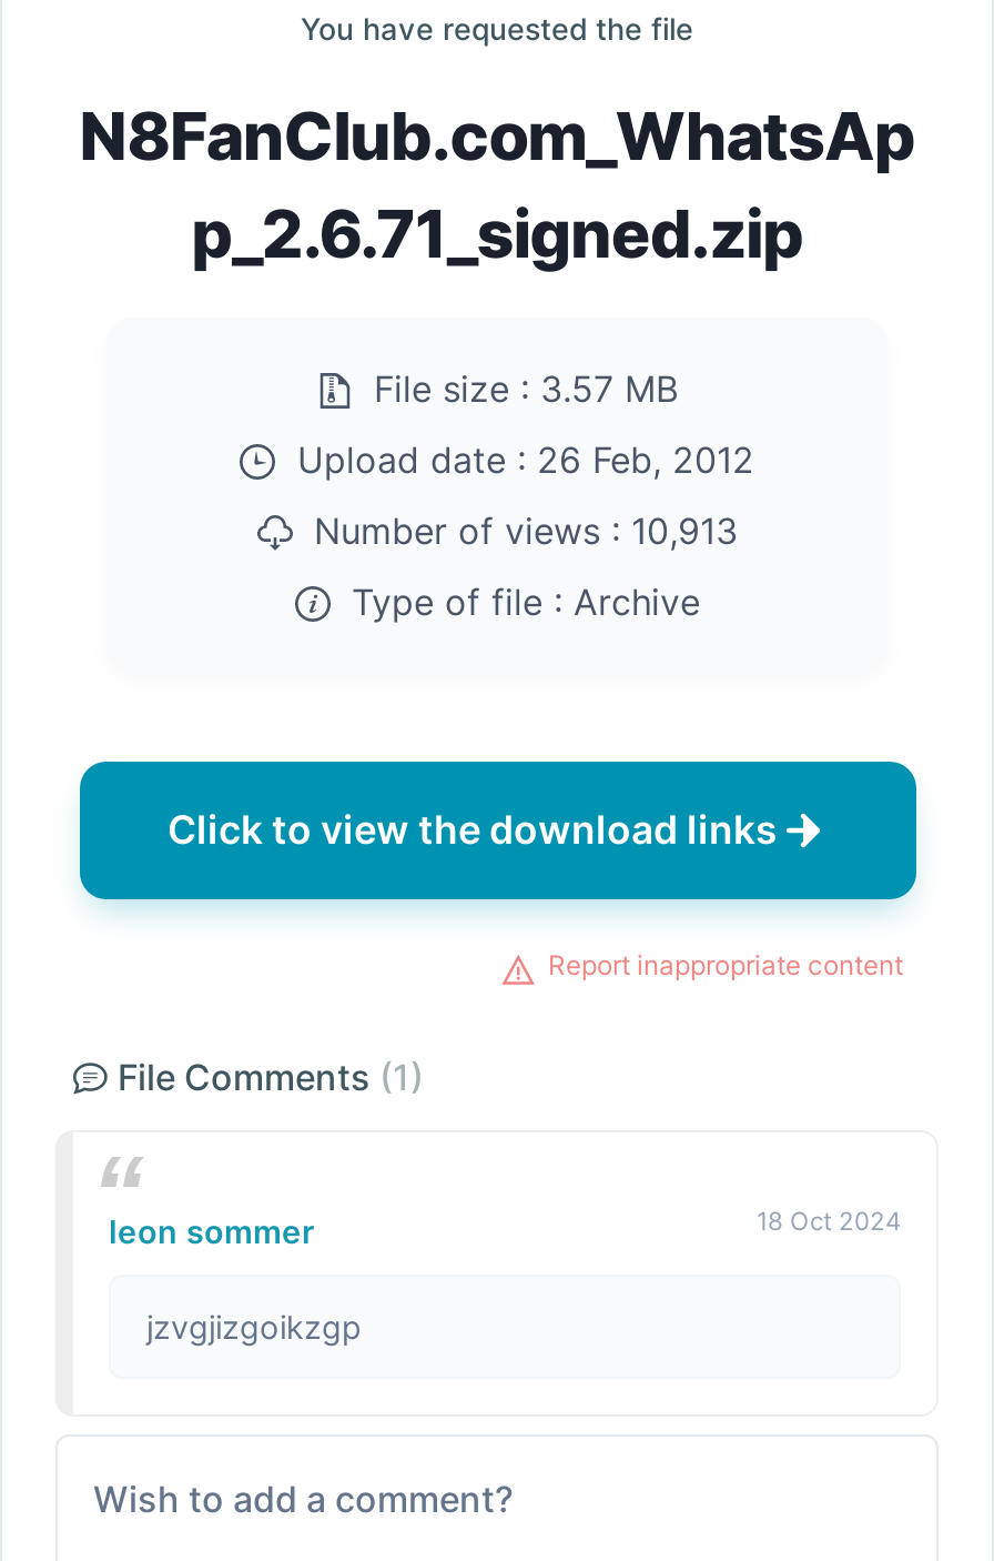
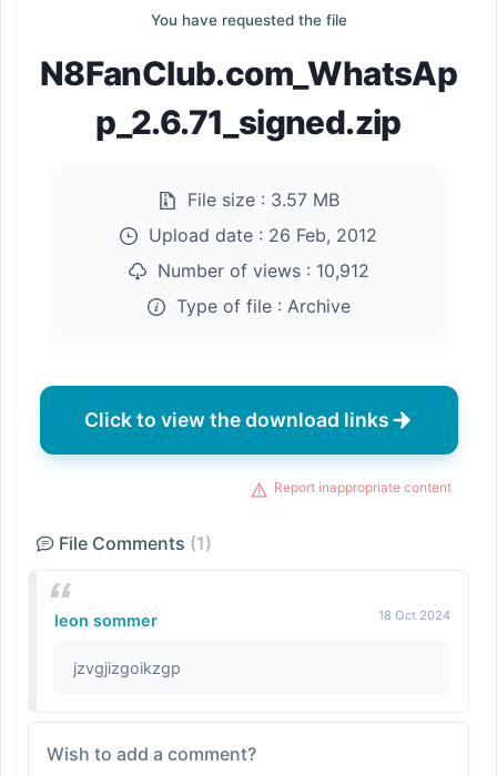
- Number of views : 10,913
+ Number of views : 10,912
